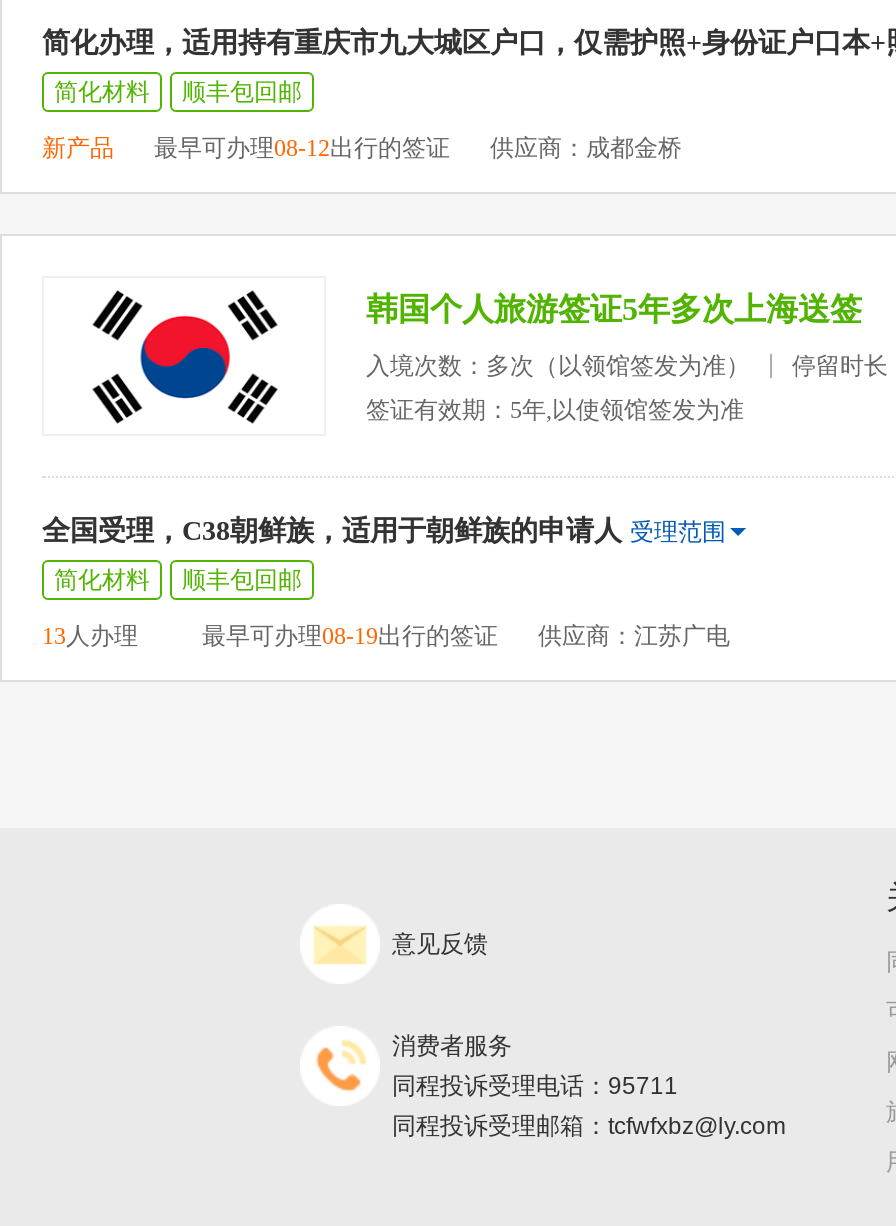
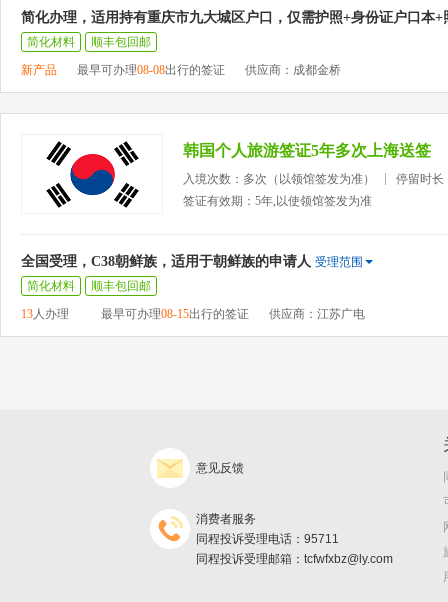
- 最早可办理08-12出行的签证
+ 最早可办理08-08出行的签证

- 最早可办理08-19出行的签证
+ 最早可办理08-15出行的签证
